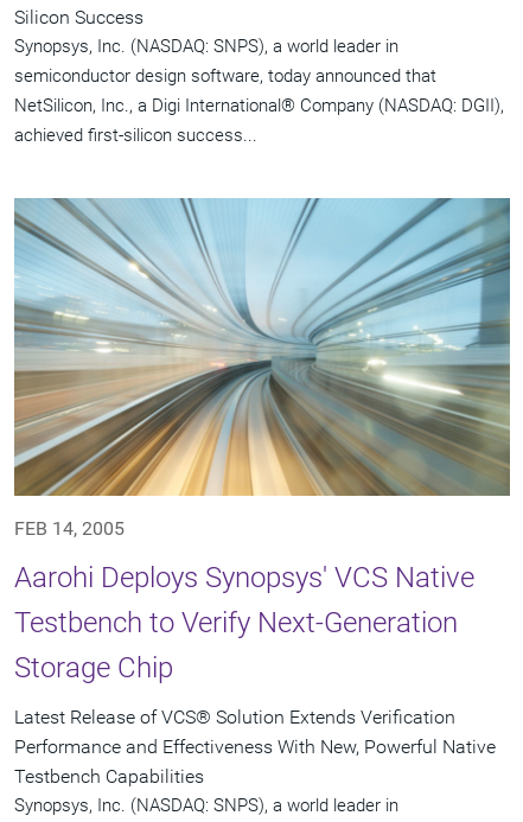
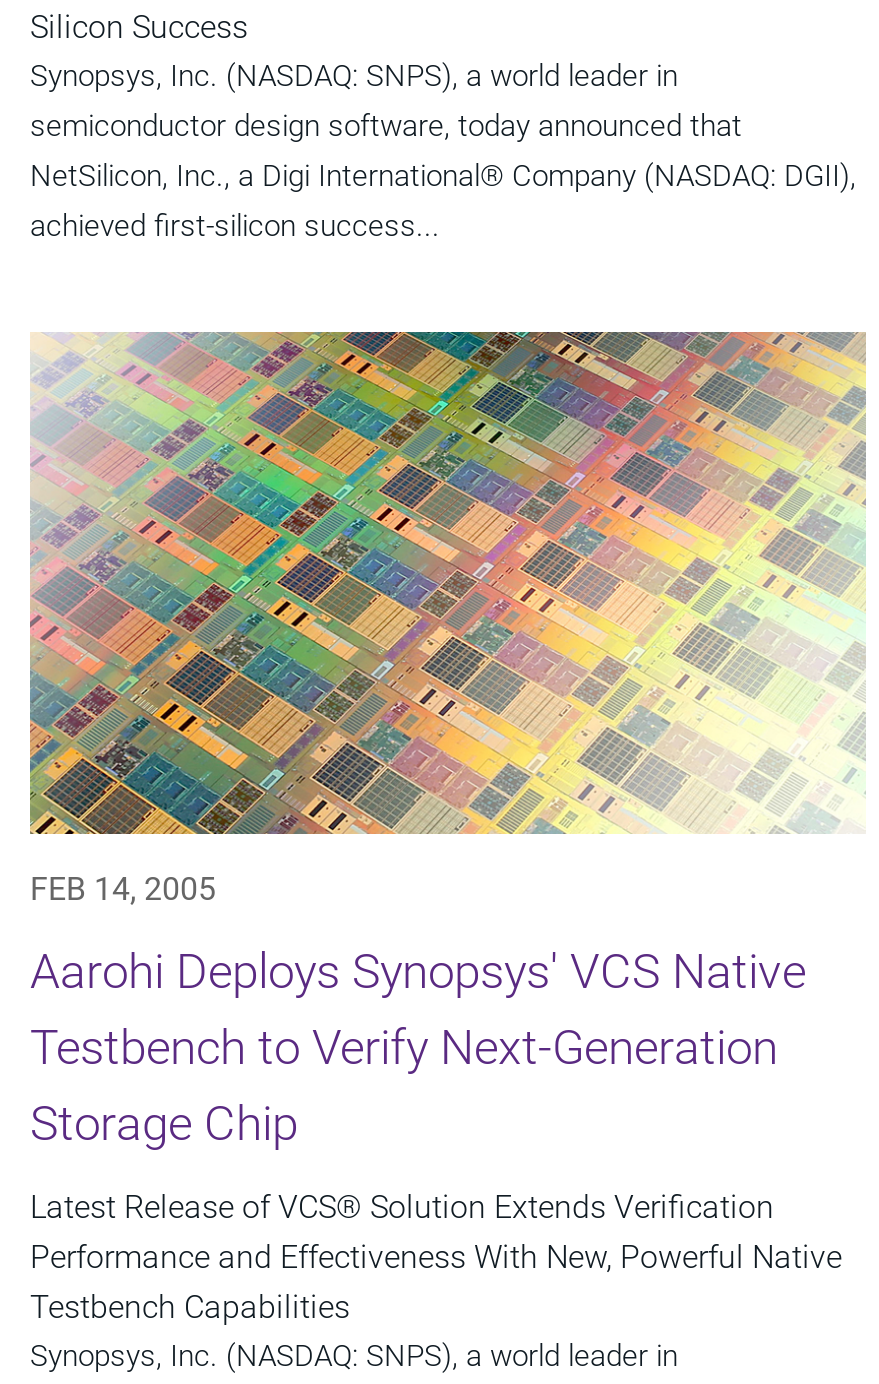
- [image]
+ [image]
